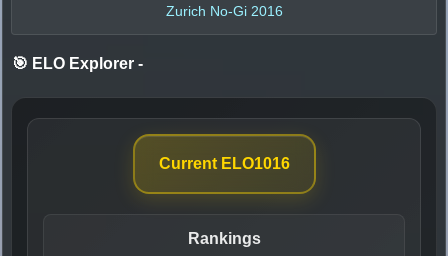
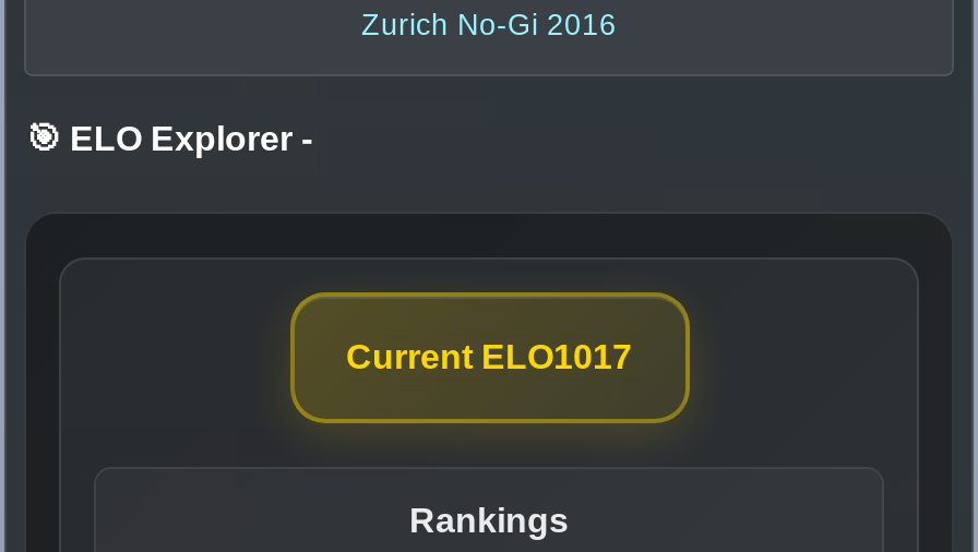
- Current ELO1016
+ Current ELO1017
